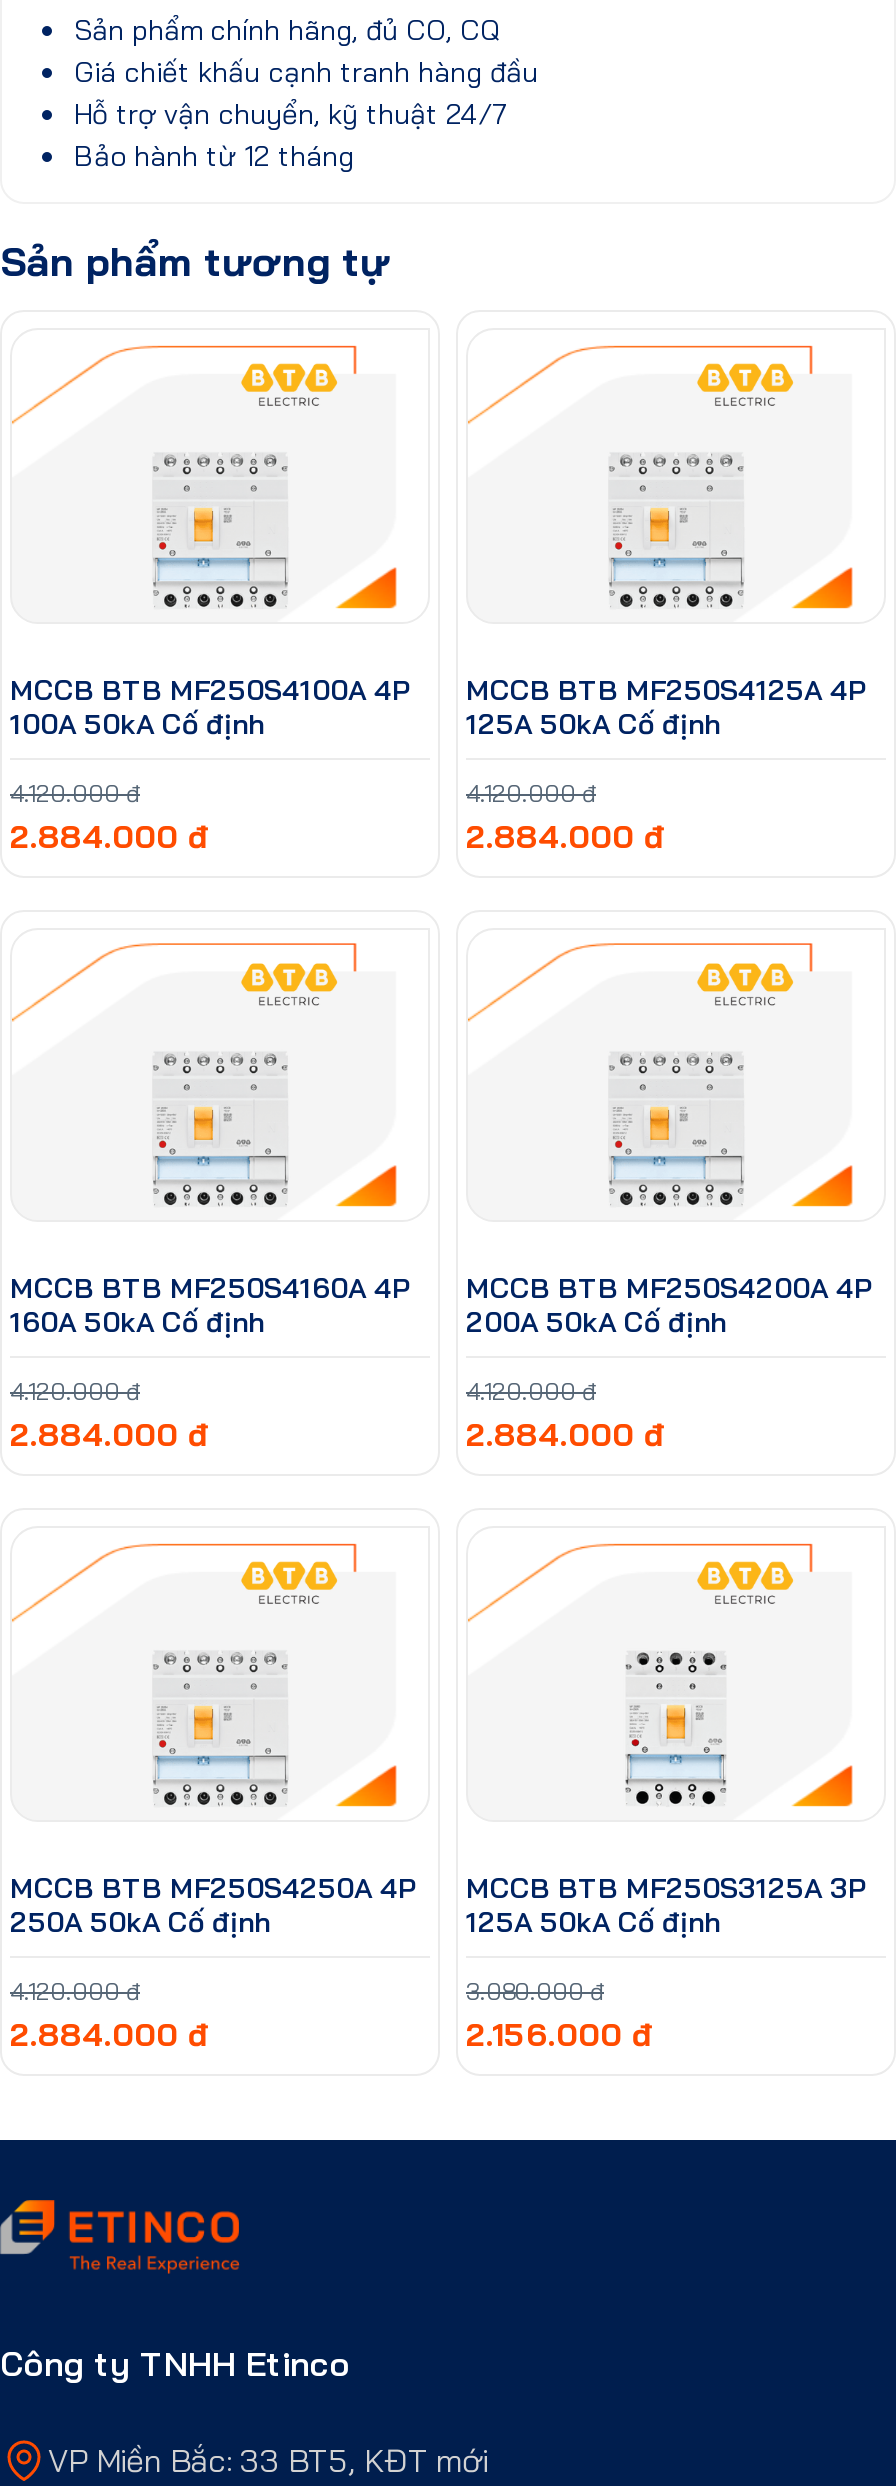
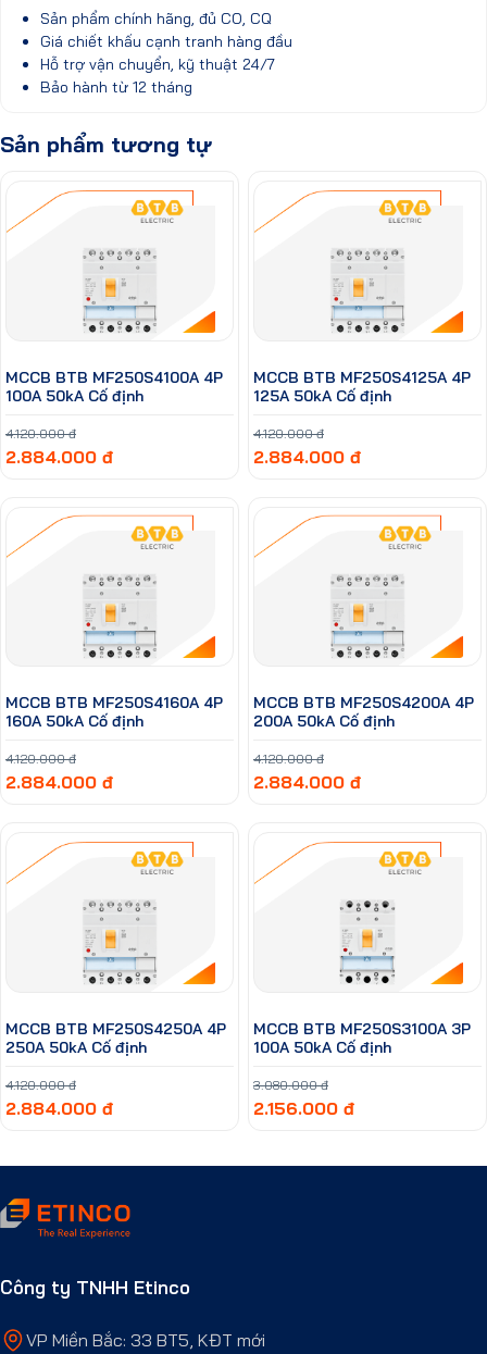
- MCCB BTB MF250S3125A 3P
+ MCCB BTB MF250S3100A 3P

- 125A 50kA Cố định
+ 100A 50kA Cố định
